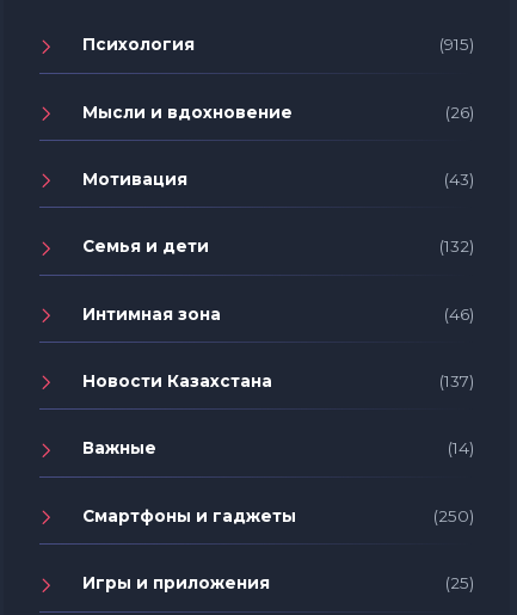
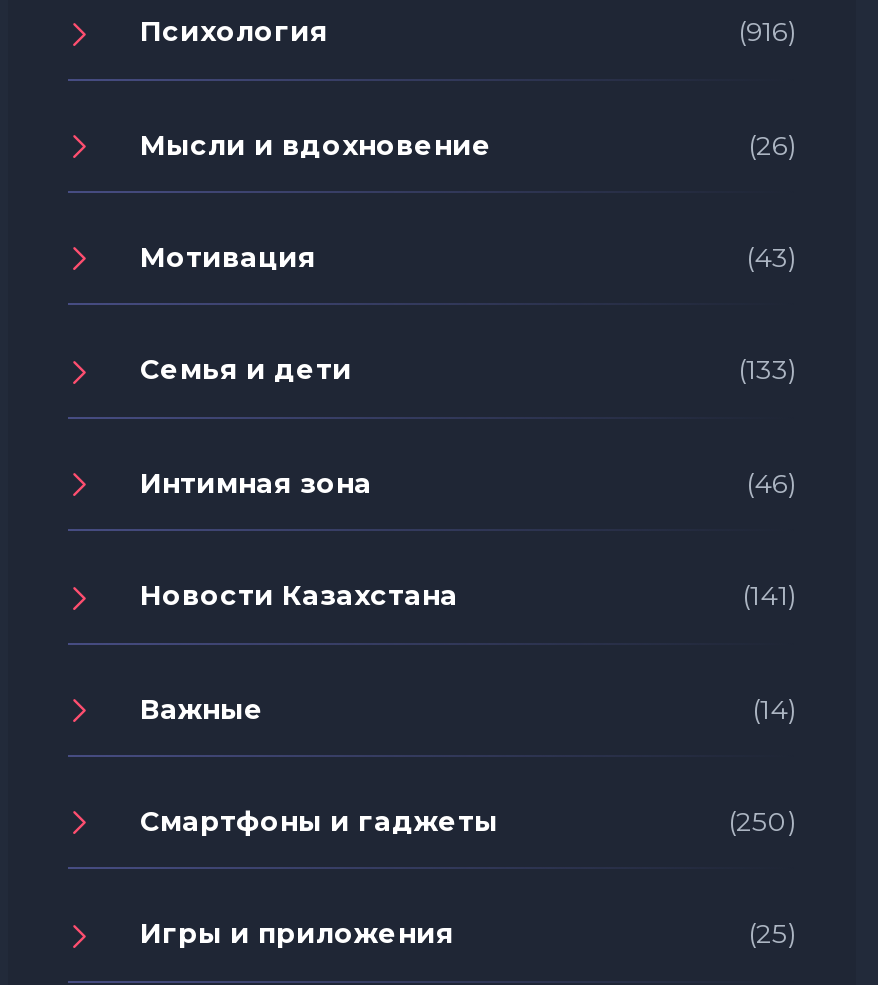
- (915)
+ (916)

- (132)
+ (133)

- (137)
+ (141)
